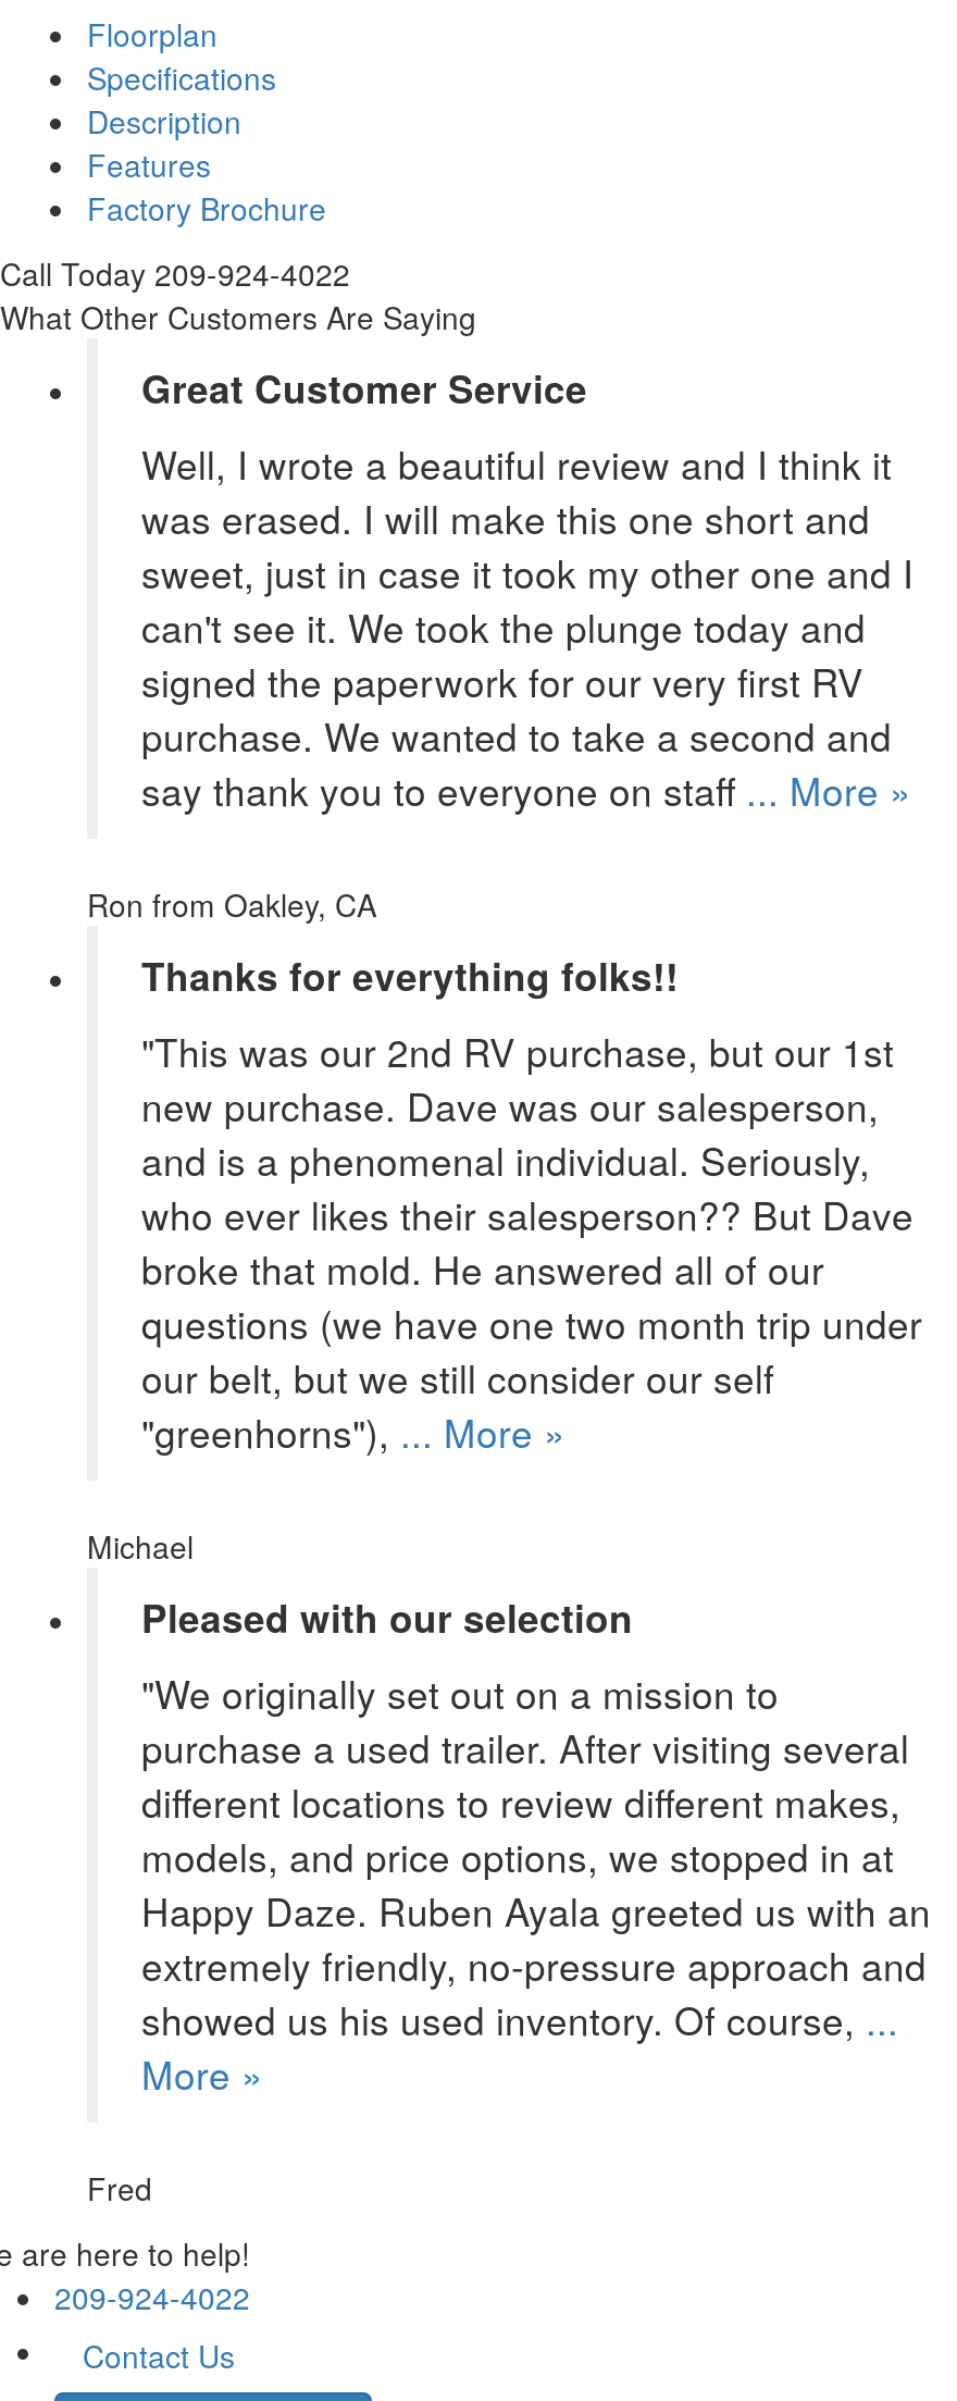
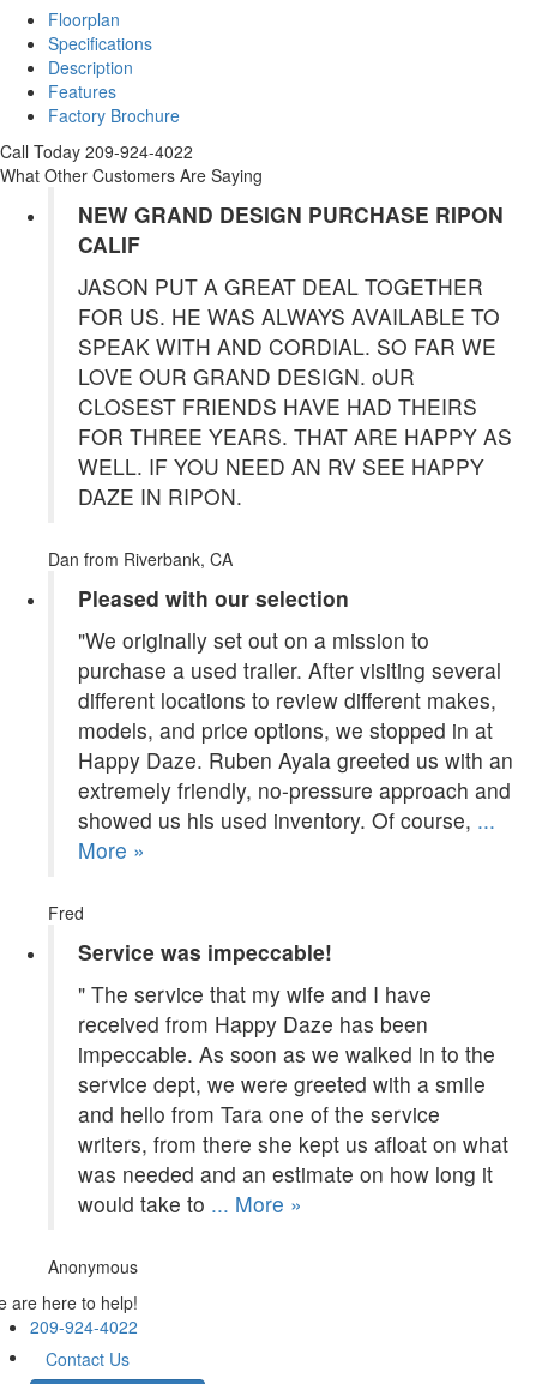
- Great Customer Service
- Well, I wrote a beautiful review and I think it
- was erased. I will make this one short and
- sweet, just in case it took my other one and I
- can't see it. We took the plunge today and
- signed the paperwork for our very first RV
- purchase. We wanted to take a second and
- say thank you to everyone on staff... More »
- Ron from Oakley, CA
- Thanks for everything folks!!
- "This was our 2nd RV purchase, but our 1st
- new purchase. Dave was our salesperson,
- and is a phenomenal individual. Seriously,
- who ever likes their salesperson?? But Dave
- broke that mold. He answered all of our
- questions (we have one two month trip under
- our belt, but we still consider our self
- "greenhorns"),... More »
- Michael
+ NEW GRAND DESIGN PURCHASE RIPON
+ CALIF
+ JASON PUT A GREAT DEAL TOGETHER
+ FOR US. HE WAS ALWAYS AVAILABLE TO
+ SPEAK WITH AND CORDIAL. SO FAR WE
+ LOVE OUR GRAND DESIGN. oUR
+ CLOSEST FRIENDS HAVE HAD THEIRS
+ FOR THREE YEARS. THAT ARE HAPPY AS
+ WELL. IF YOU NEED AN RV SEE HAPPY
+ DAZE IN RIPON.
+ Dan from Riverbank, CA

moved up: Pleased with our selection | "We originally set out on a mission to | purchase a used trailer. After visiting several | ... | More » | Fred

+ Service was impeccable!
+ " The service that my wife and I have
+ received from Happy Daze has been
+ impeccable. As soon as we walked in to the
+ service dept, we were greeted with a smile
+ and hello from Tara one of the service
+ writers, from there she kept us afloat on what
+ was needed and an estimate on how long it
+ would take to... More »
+ Anonymous
